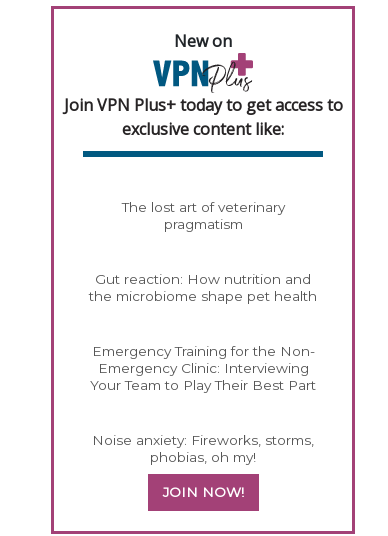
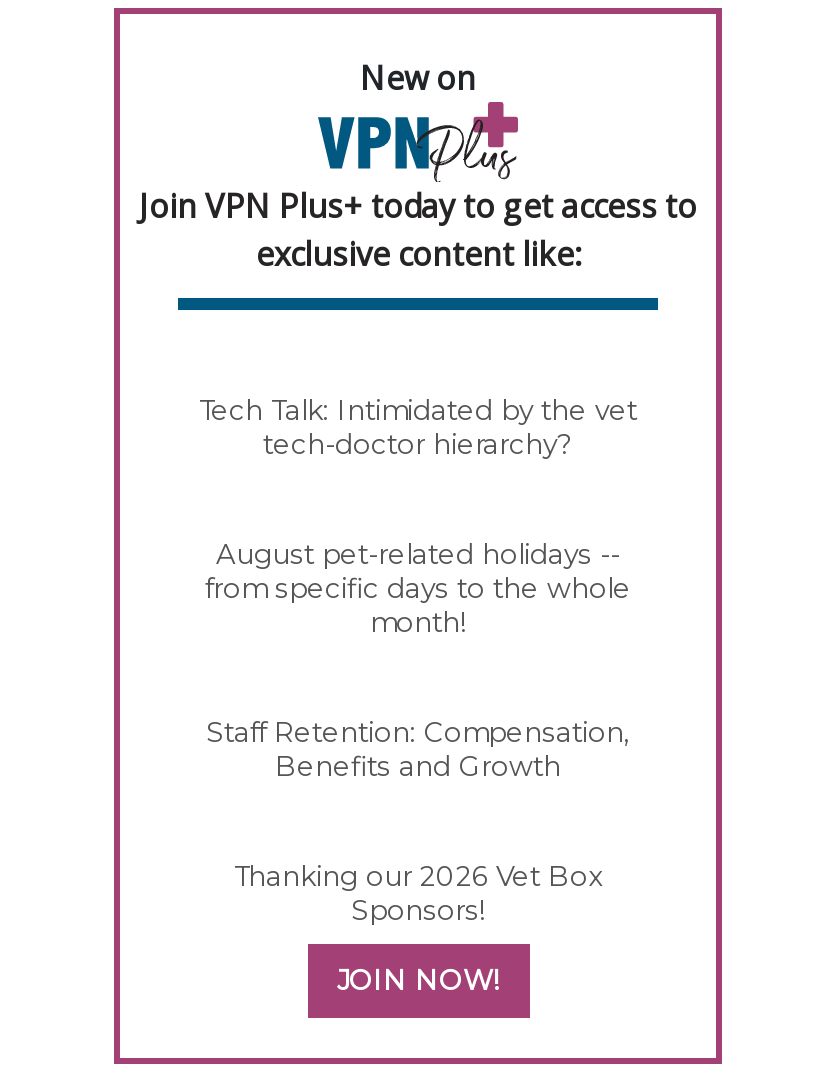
- The lost art of veterinary
- pragmatism
+ Tech Talk: Intimidated by the vet
+ tech-doctor hierarchy?

- Gut reaction: How nutrition and
- the microbiome shape pet health
+ August pet-related holidays --
+ from specific days to the whole
+ month!

- Emergency Training for the Non-
- Emergency Clinic: Interviewing
- Your Team to Play Their Best Part
+ Staff Retention: Compensation,
+ Benefits and Growth

- Noise anxiety: Fireworks, storms,
- phobias, oh my!
+ Thanking our 2026 Vet Box
+ Sponsors!
